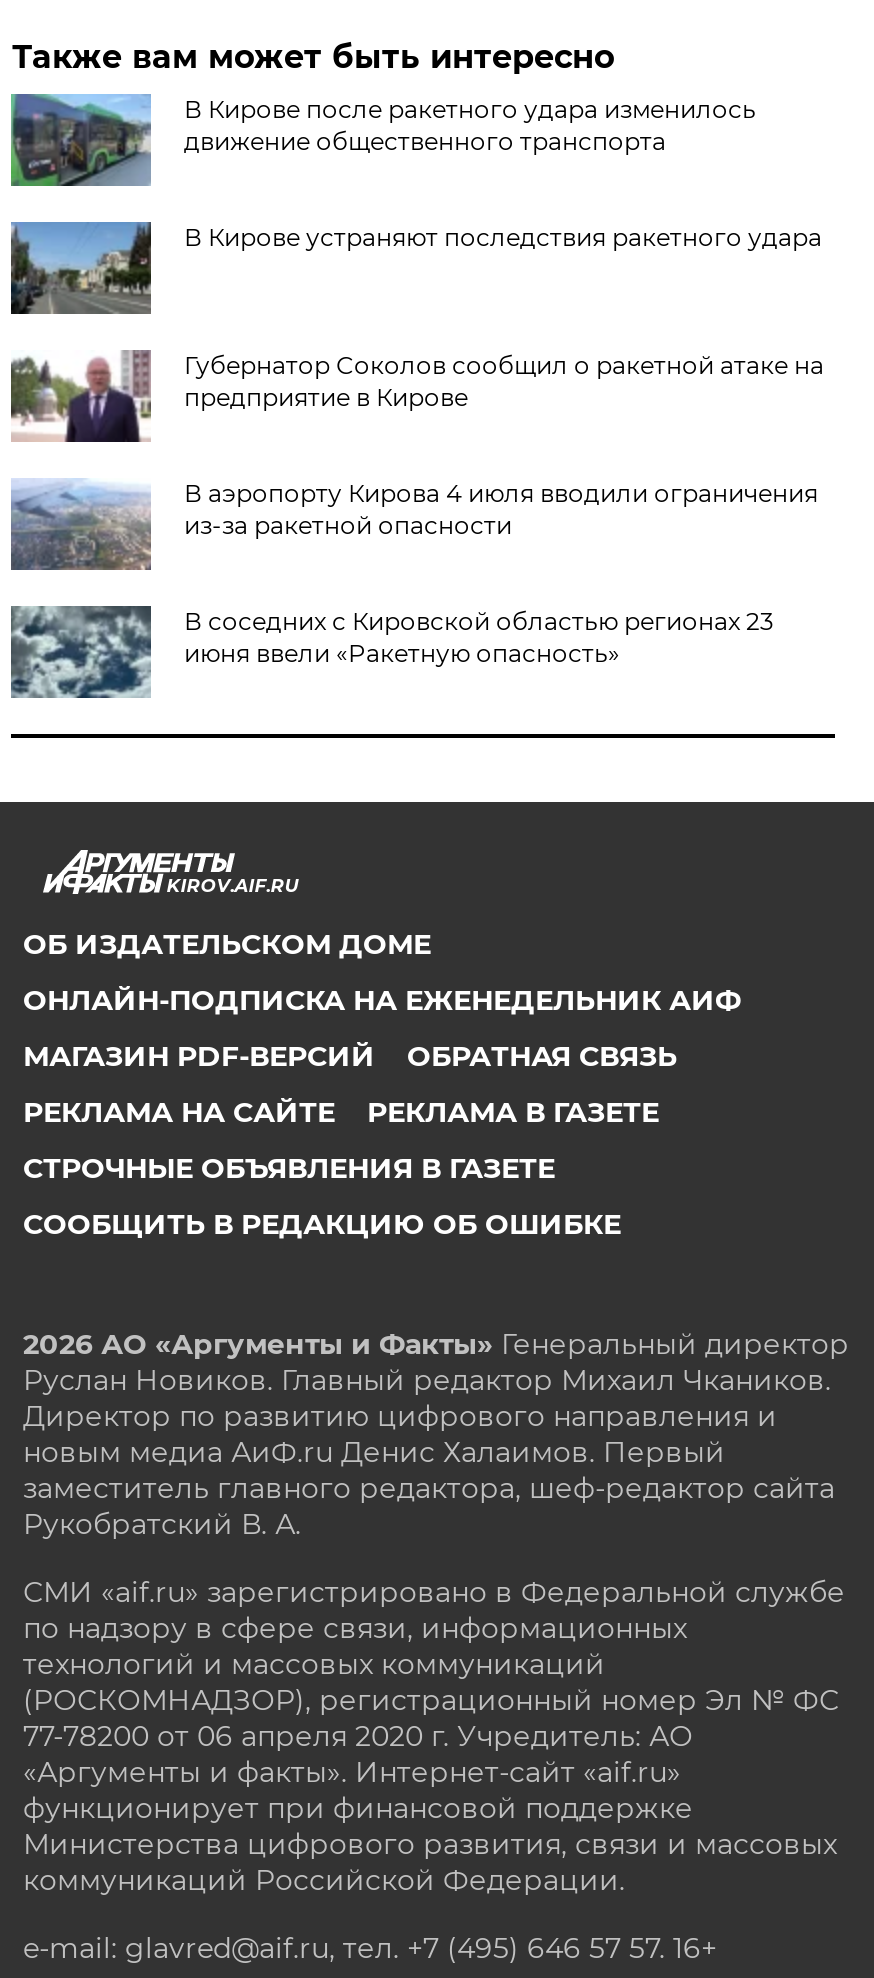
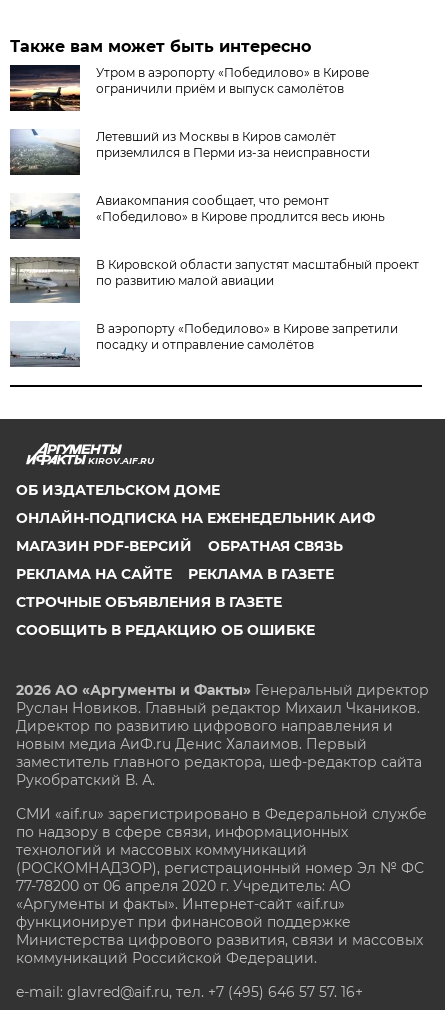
- [image]
- В Кирове после ракетного удара изменилось
- движение общественного транспорта
+ [image]
+ Утром в аэропорту «Победилово» в Кирове
+ ограничили приём и выпуск самолётов

- [image]
- В Кирове устраняют последствия ракетного удара
+ [image]
+ Летевший из Москвы в Киров самолёт
+ приземлился в Перми из-за неисправности

- [image]
- Губернатор Соколов сообщил о ракетной атаке на
- предприятие в Кирове
+ [image]
+ Авиакомпания сообщает, что ремонт
+ «Победилово» в Кирове продлится весь июнь

- [image]
- В аэропорту Кирова 4 июля вводили ограничения
- из-за ракетной опасности
+ [image]
+ В Кировской области запустят масштабный проект
+ по развитию малой авиации

- [image]
- В соседних с Кировской областью регионах 23
- июня ввели «Ракетную опасность»
+ [image]
+ В аэропорту «Победилово» в Кирове запретили
+ посадку и отправление самолётов
